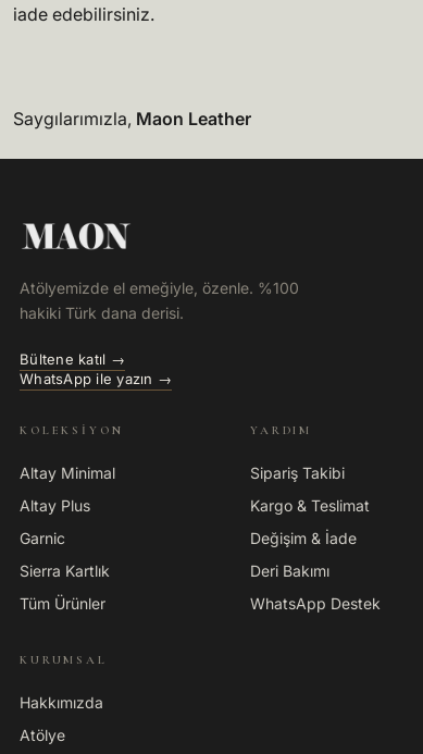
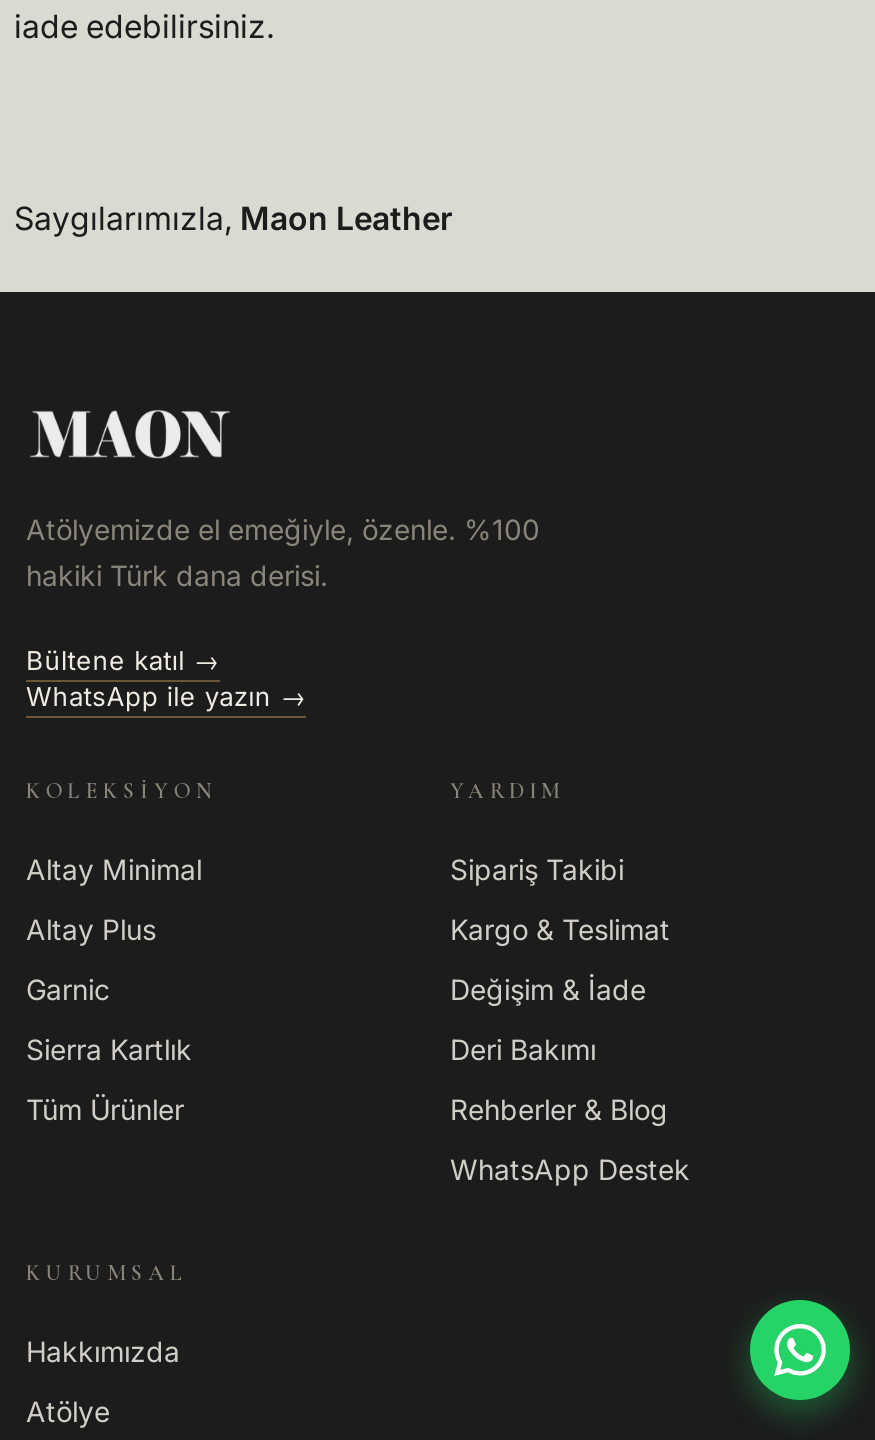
+ Rehberler & Blog

+ [image]
